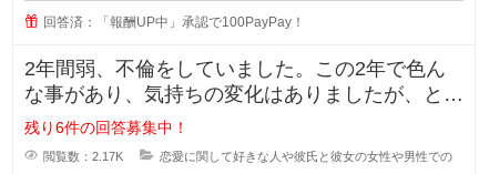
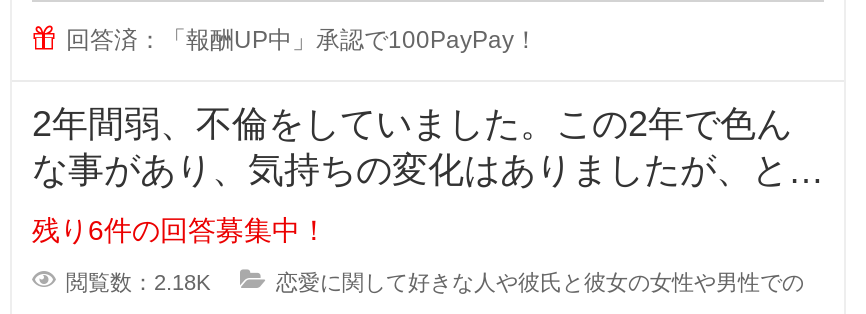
- 閲覧数：2.17K
+ 閲覧数：2.18K
